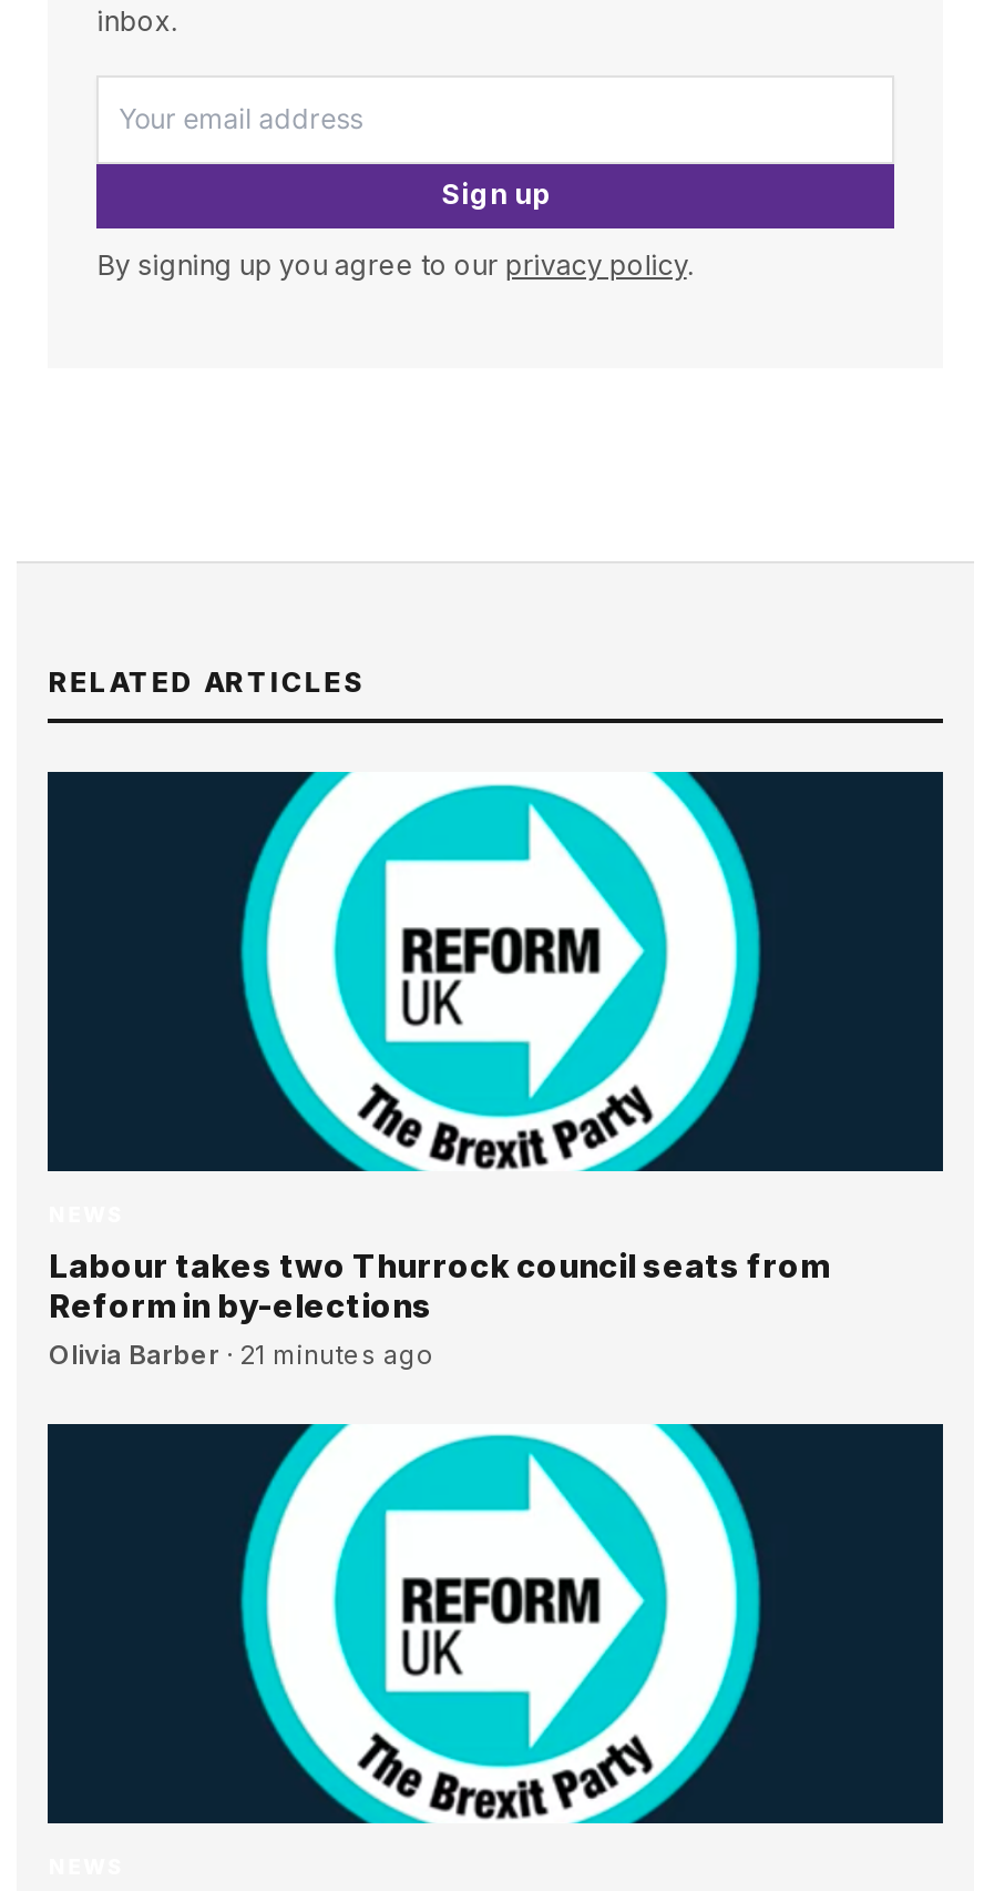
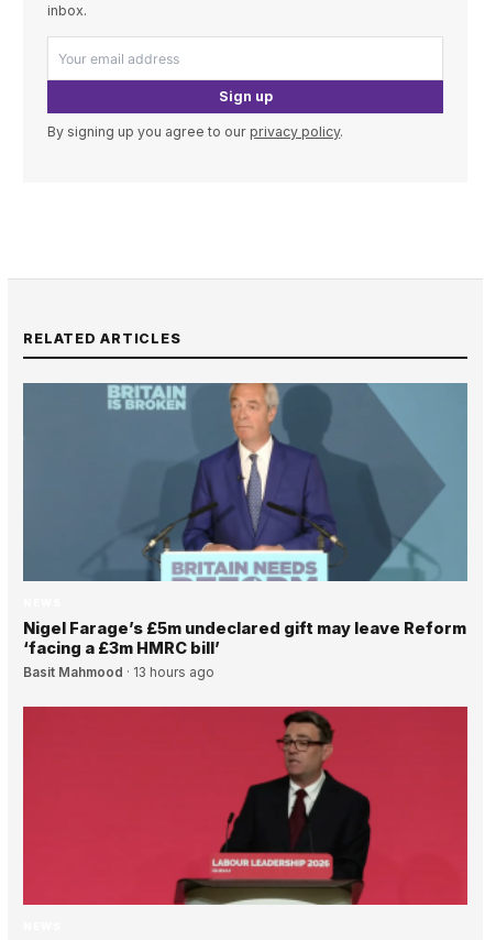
- [image]
- Labour takes two Thurrock council seats from
- Reform in by-elections
- Olivia Barber · 21 minutes ago
+ [image]
+ Nigel Farage’s £5m undeclared gift may leave Reform
+ ‘facing a £3m HMRC bill’
+ Basit Mahmood · 13 hours ago

- [image]
+ [image]
